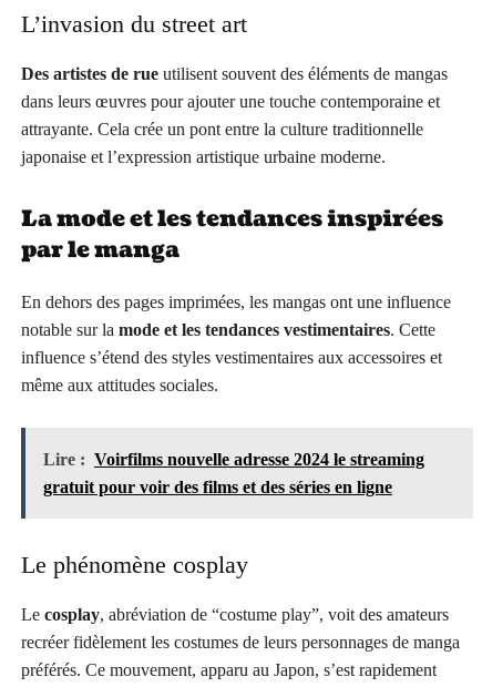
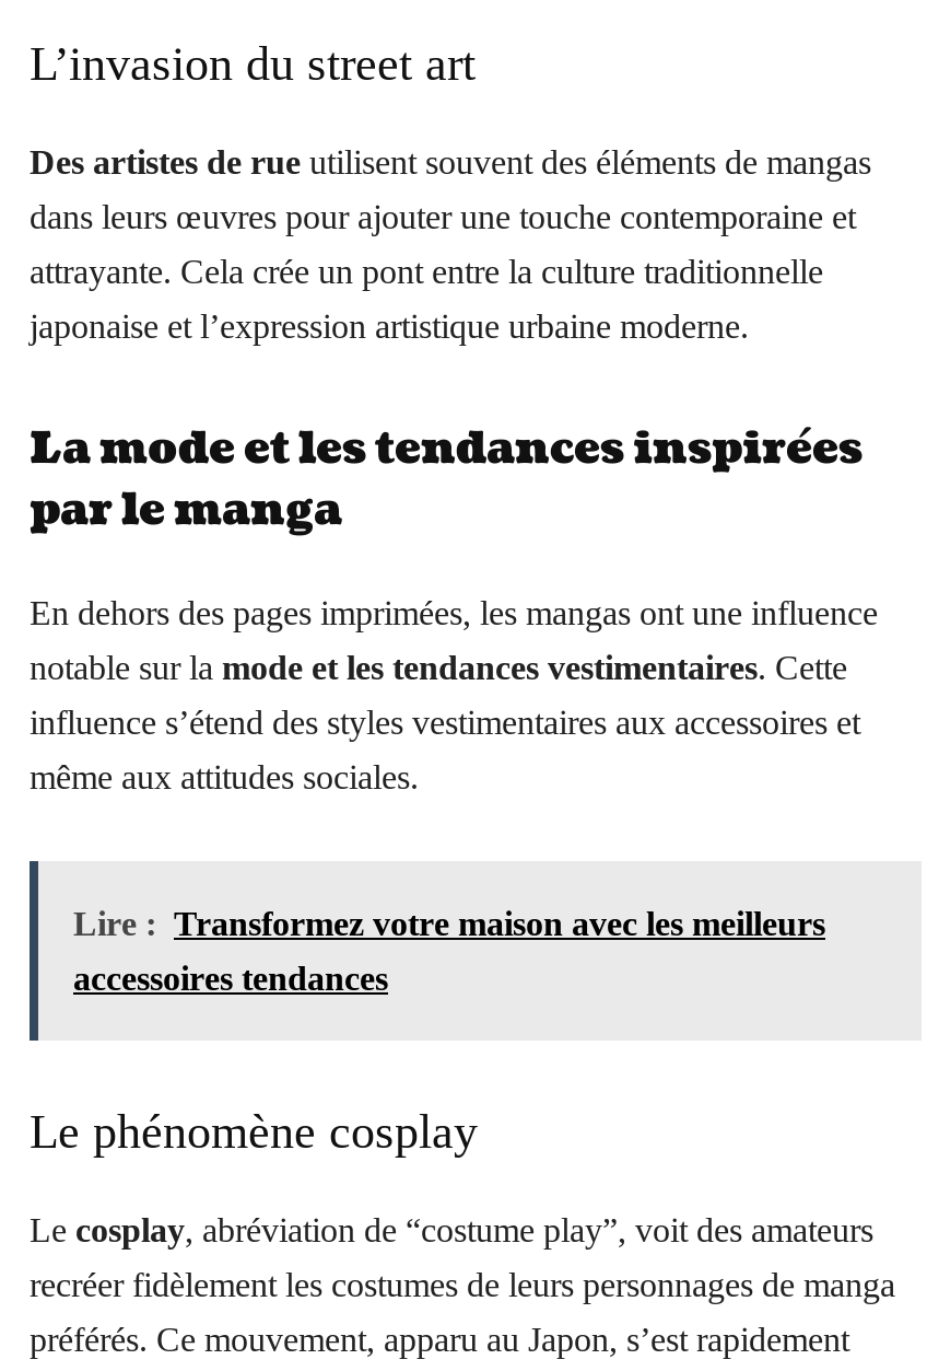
- Lire : Voirfilms nouvelle adresse 2024 le streaming
+ Lire : Transformez votre maison avec les meilleurs

- gratuit pour voir des films et des séries en ligne
+ accessoires tendances
